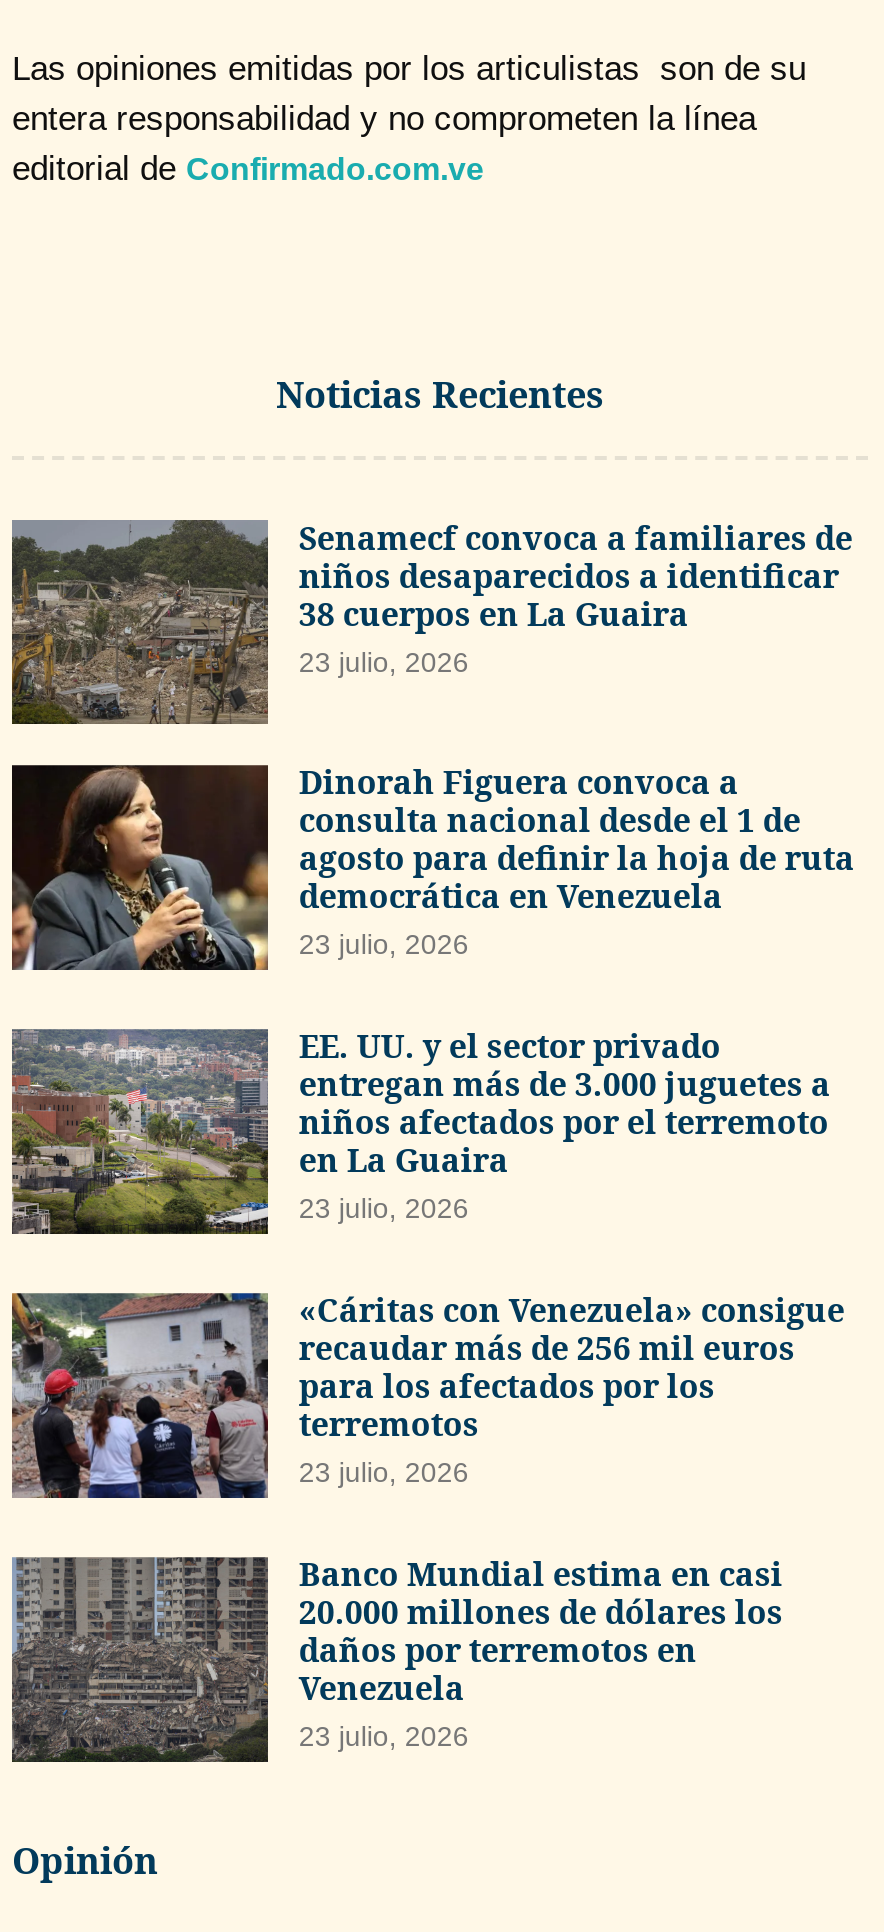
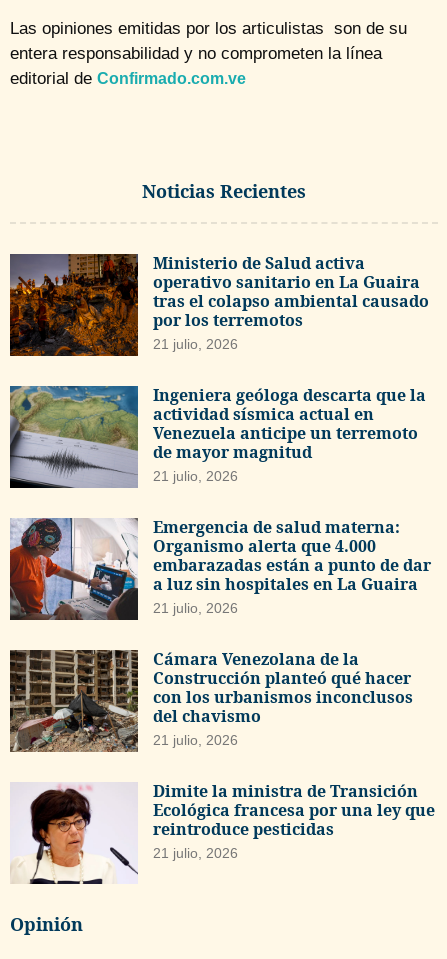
- [image]
- Senamecf convoca a familiares de
- niños desaparecidos a identificar
- 38 cuerpos en La Guaira
- 23 julio, 2026
+ [image]
+ Ministerio de Salud activa
+ operativo sanitario en La Guaira
+ tras el colapso ambiental causado
+ por los terremotos
+ 21 julio, 2026

- [image]
- Dinorah Figuera convoca a
- consulta nacional desde el 1 de
- agosto para definir la hoja de ruta
- democrática en Venezuela
- 23 julio, 2026
+ [image]
+ Ingeniera geóloga descarta que la
+ actividad sísmica actual en
+ Venezuela anticipe un terremoto
+ de mayor magnitud
+ 21 julio, 2026

- [image]
- EE. UU. y el sector privado
- entregan más de 3.000 juguetes a
- niños afectados por el terremoto
- en La Guaira
- 23 julio, 2026
+ [image]
+ Emergencia de salud materna:
+ Organismo alerta que 4.000
+ embarazadas están a punto de dar
+ a luz sin hospitales en La Guaira
+ 21 julio, 2026

- [image]
- «Cáritas con Venezuela» consigue
- recaudar más de 256 mil euros
- para los afectados por los
- terremotos
- 23 julio, 2026
+ [image]
+ Cámara Venezolana de la
+ Construcción planteó qué hacer
+ con los urbanismos inconclusos
+ del chavismo
+ 21 julio, 2026

- [image]
- Banco Mundial estima en casi
- 20.000 millones de dólares los
- daños por terremotos en
- Venezuela
- 23 julio, 2026
+ [image]
+ Dimite la ministra de Transición
+ Ecológica francesa por una ley que
+ reintroduce pesticidas
+ 21 julio, 2026
